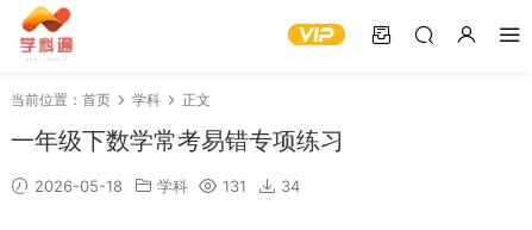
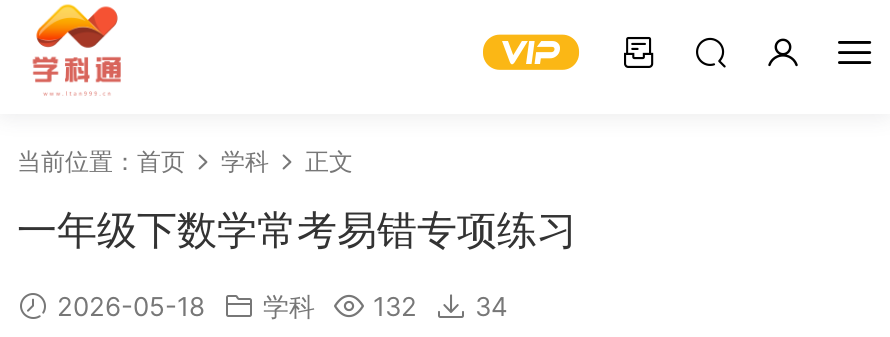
- 2026-05-18 学科 131 34
+ 2026-05-18 学科 132 34
